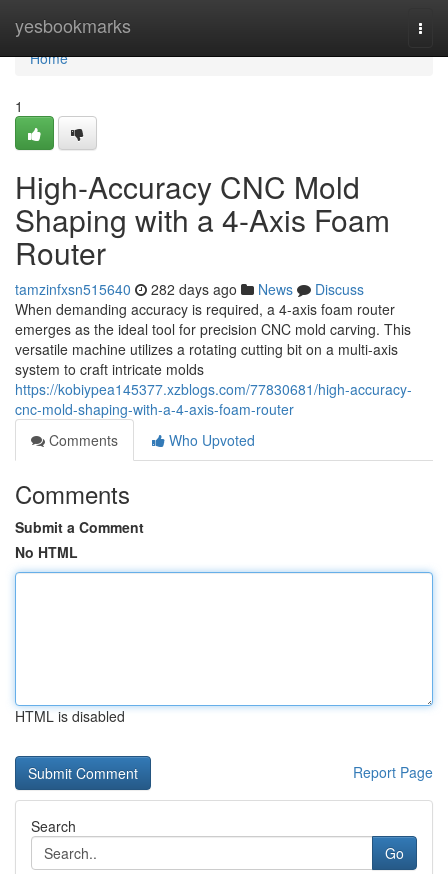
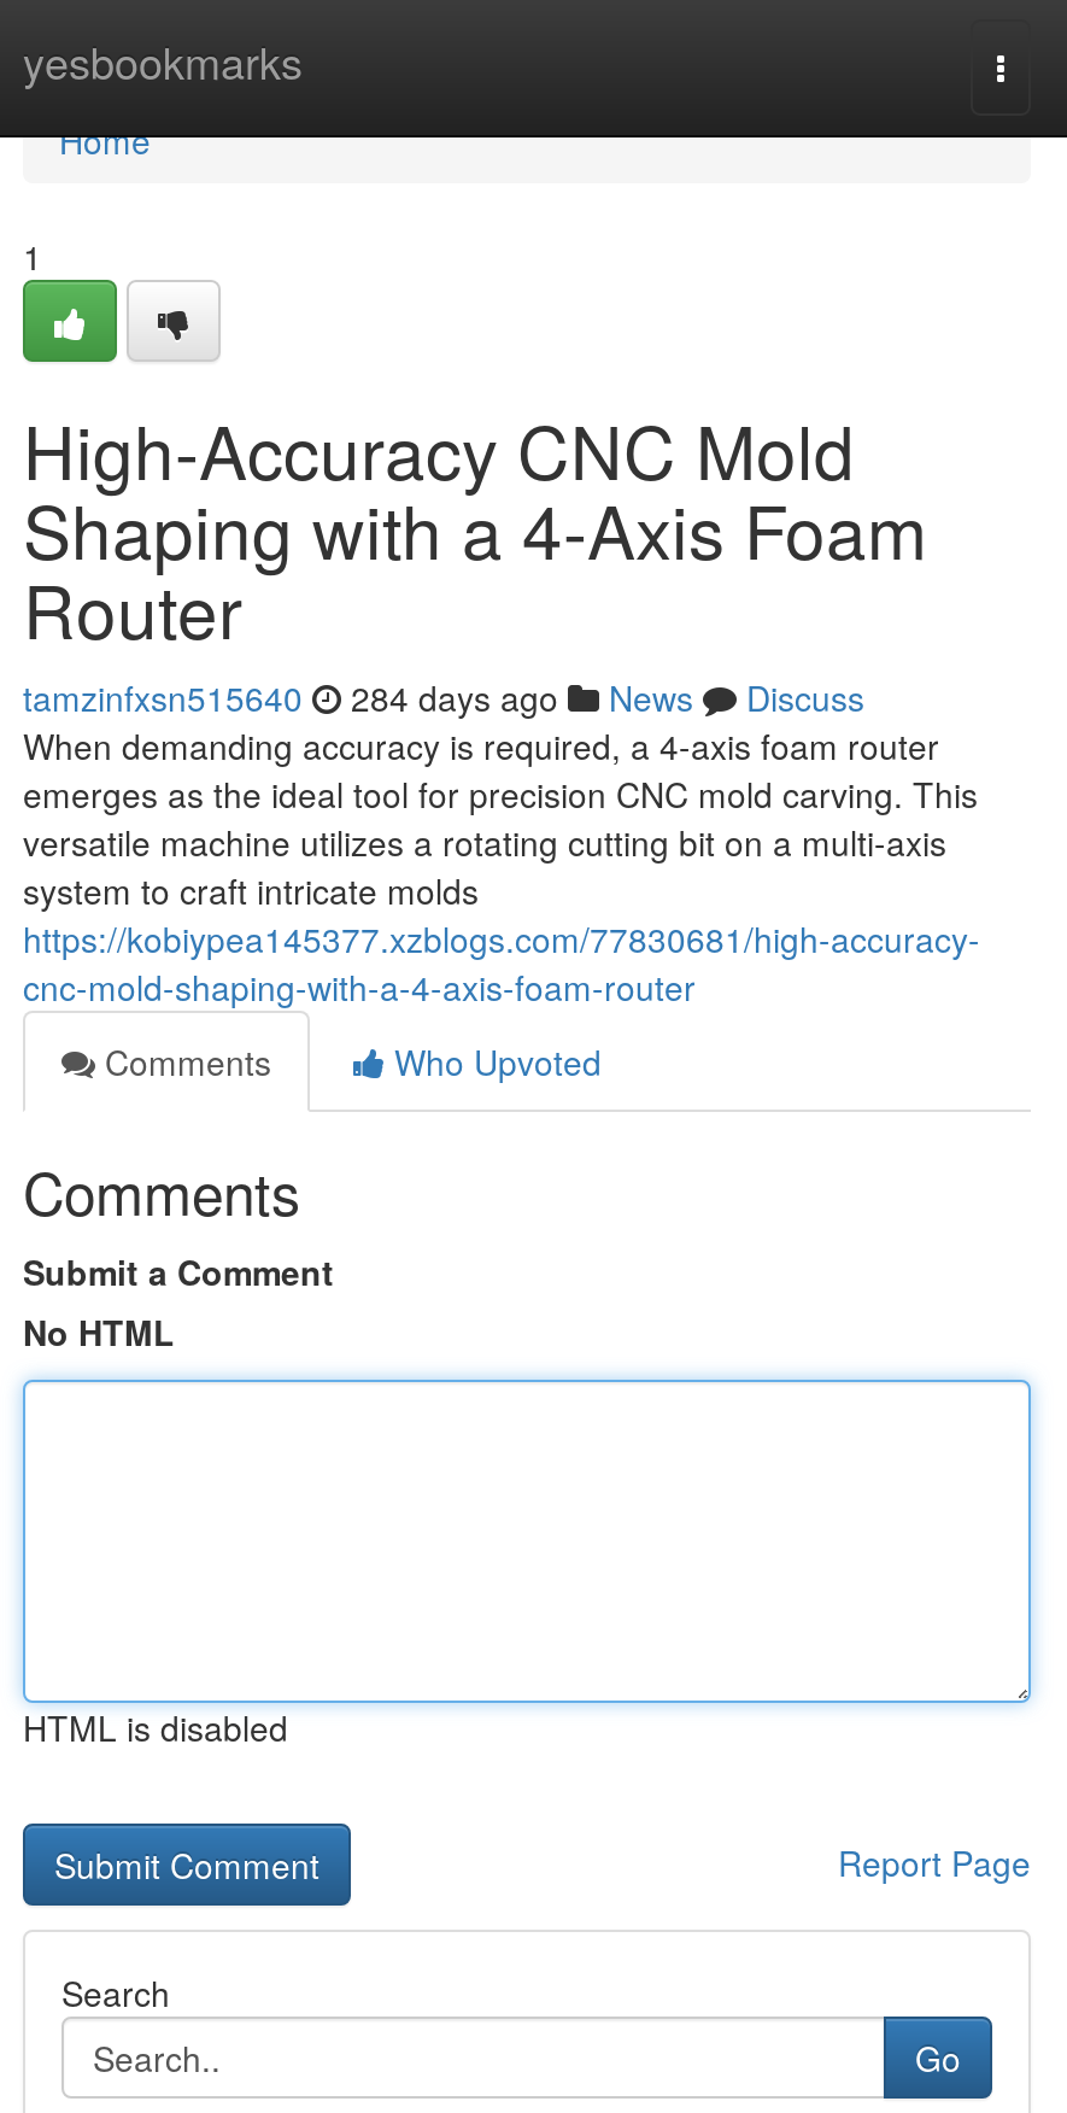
- tamzinfxsn515640 282 days ago News Discuss
+ tamzinfxsn515640 284 days ago News Discuss
